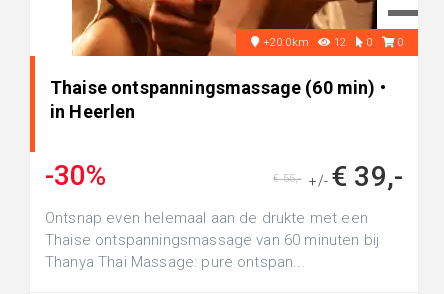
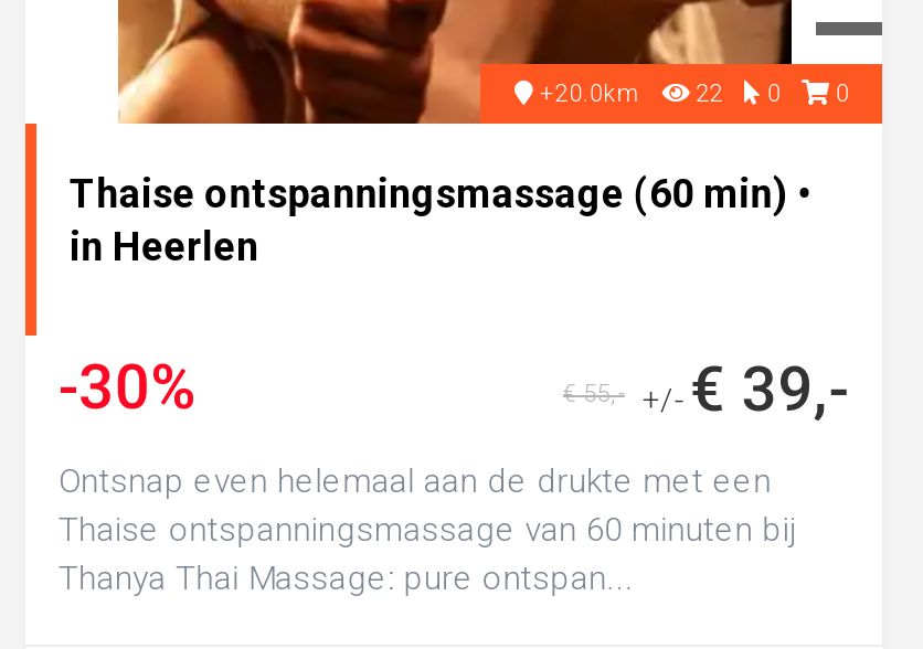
- +20.0km 12 0 0
+ +20.0km 22 0 0
